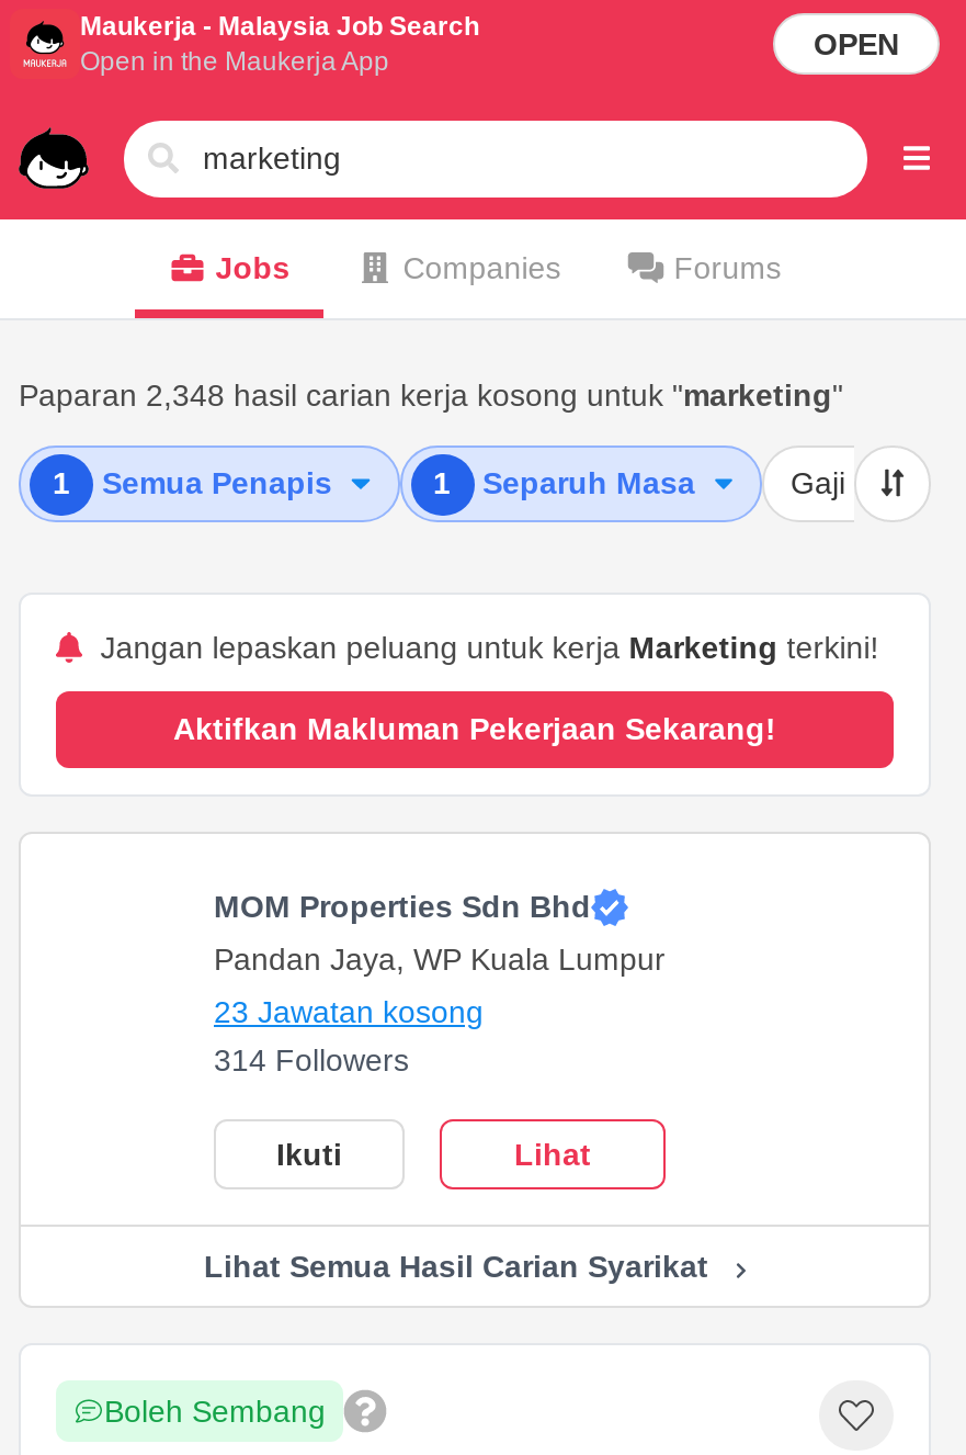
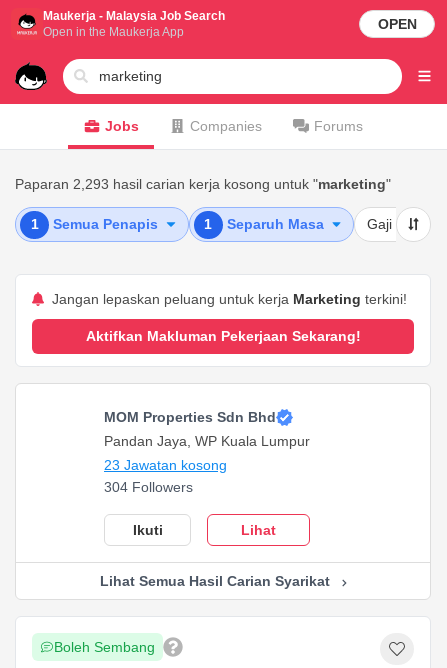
- Paparan 2,348 hasil carian kerja kosong untuk "marketing"
+ Paparan 2,293 hasil carian kerja kosong untuk "marketing"

- 314 Followers
+ 304 Followers
